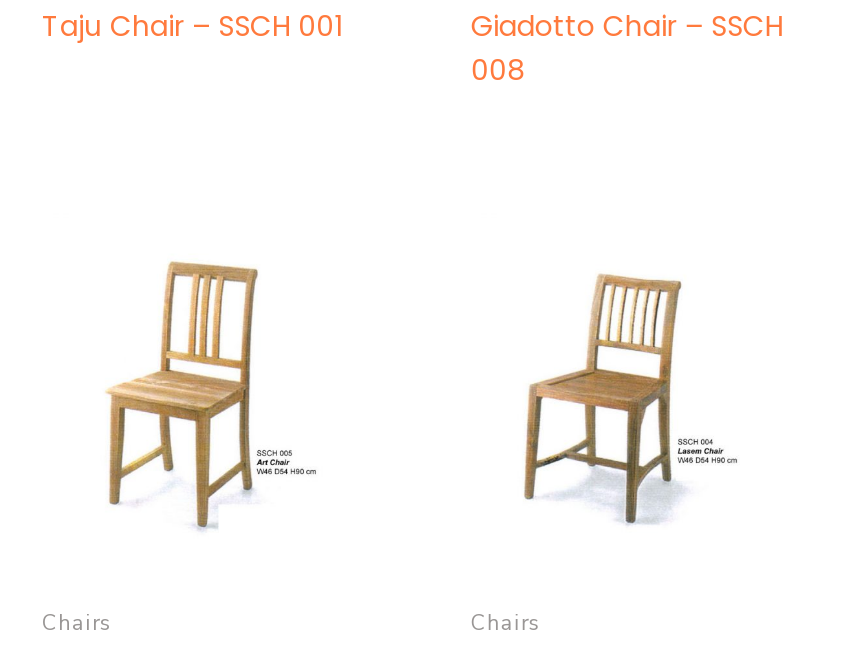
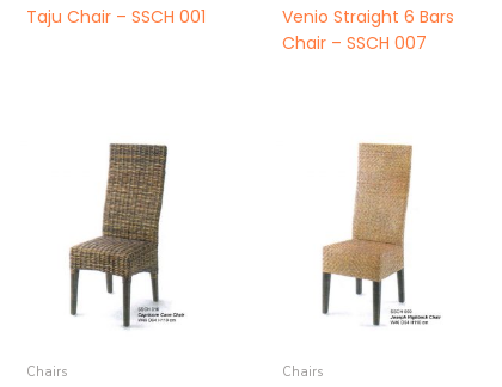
- Giadotto Chair – SSCH
- 008
+ Venio Straight 6 Bars
+ Chair – SSCH 007

- [image]
+ [image]

- [image]
+ [image]
